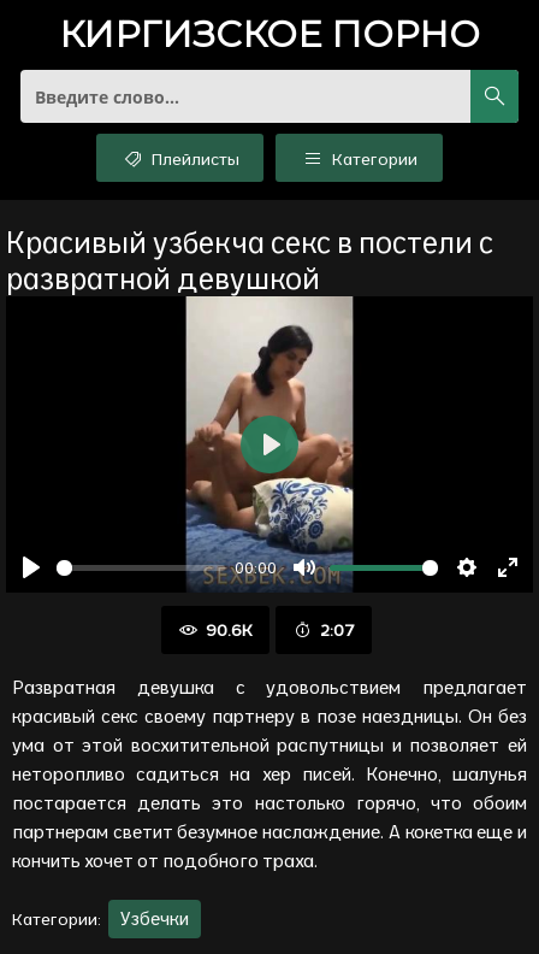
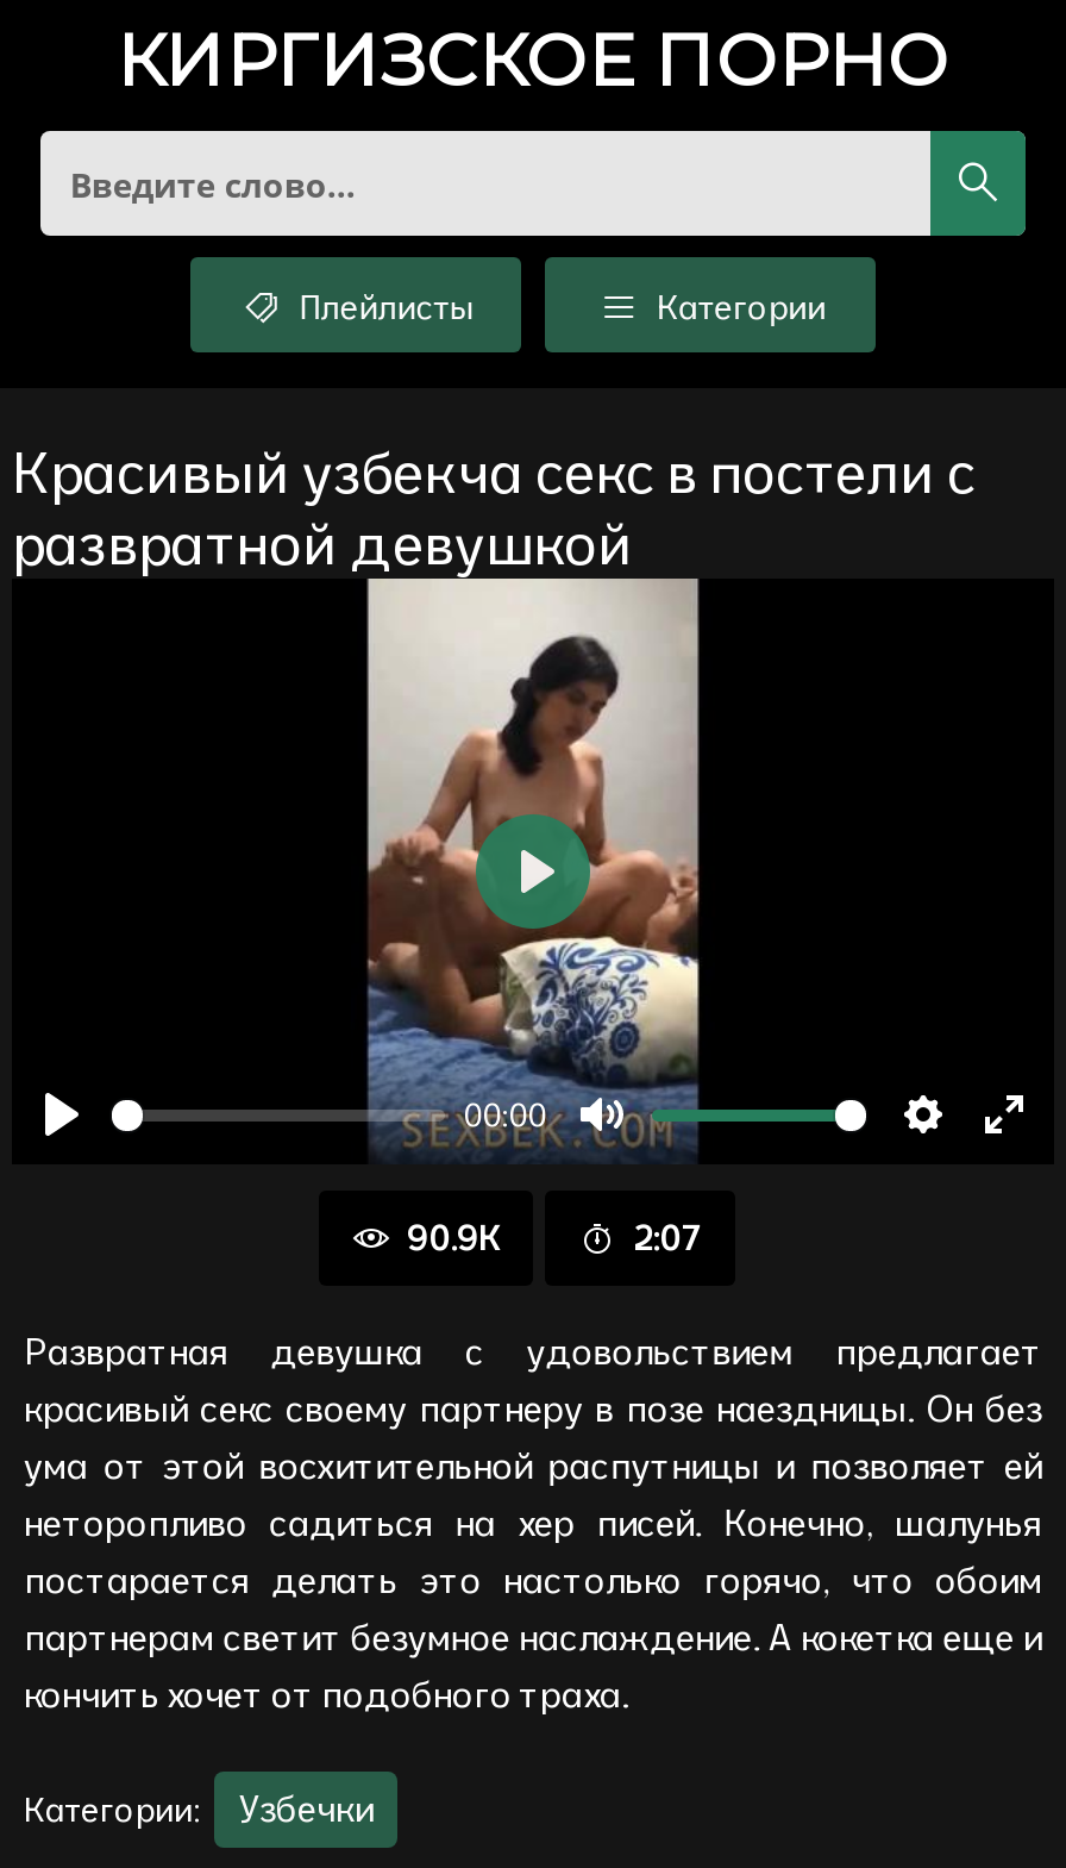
- 90.6K
+ 90.9K
